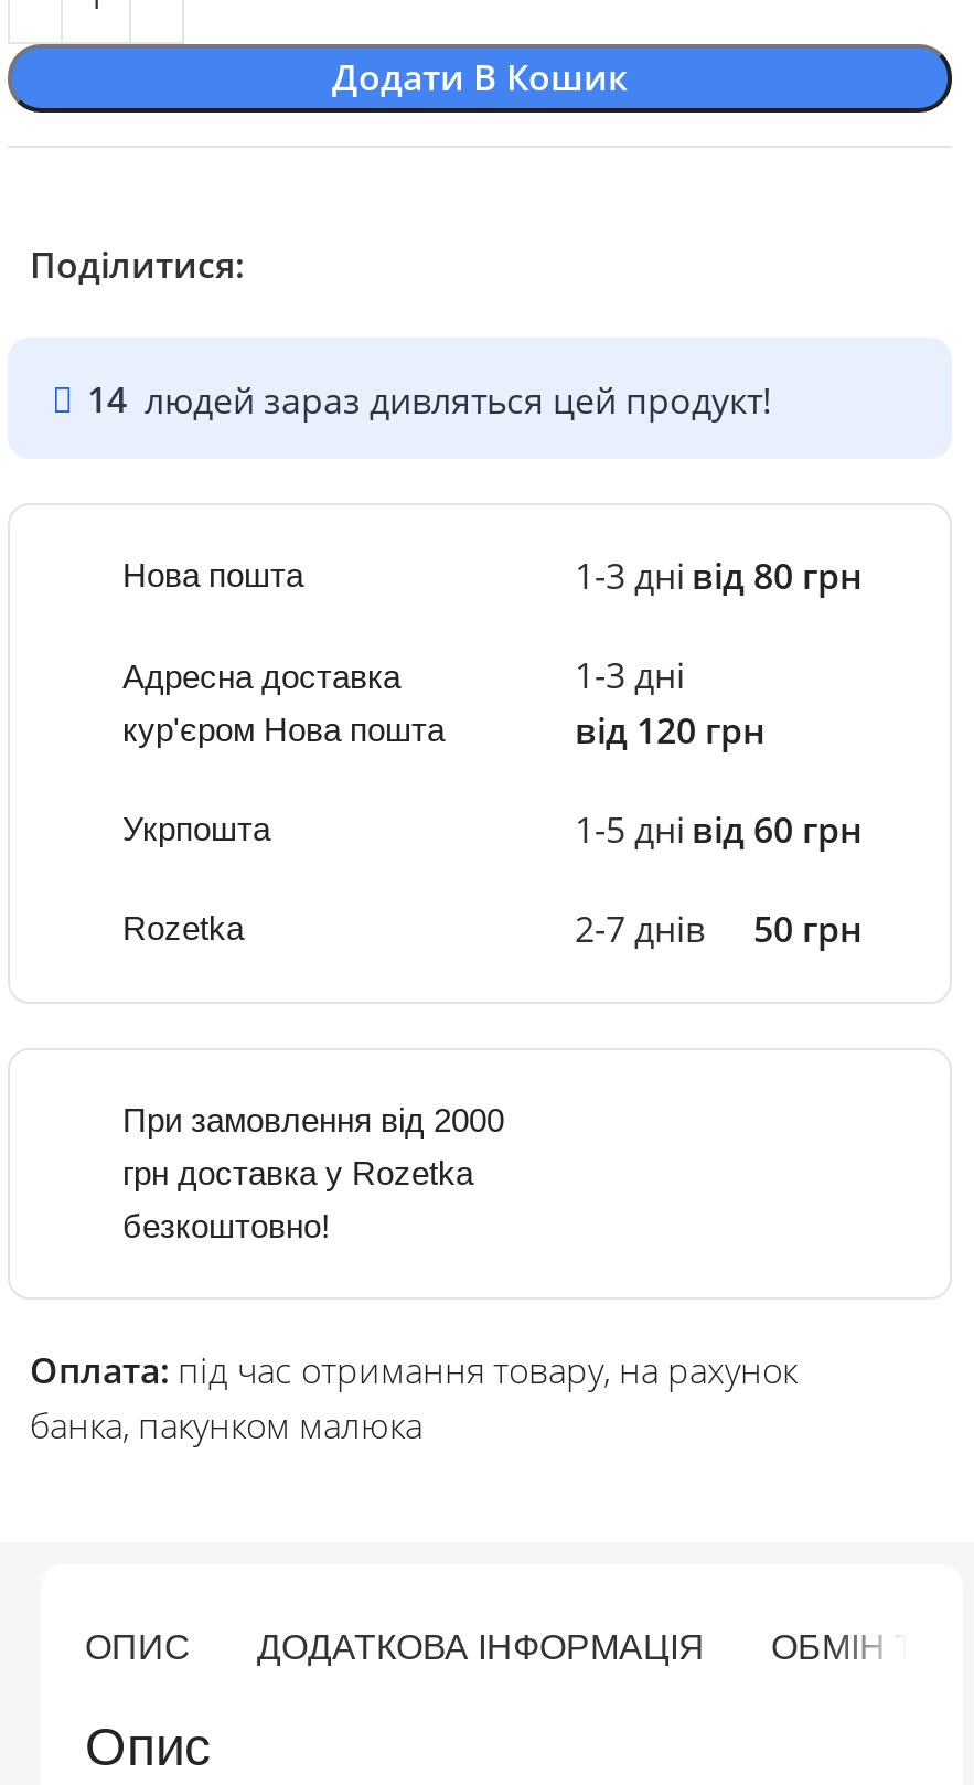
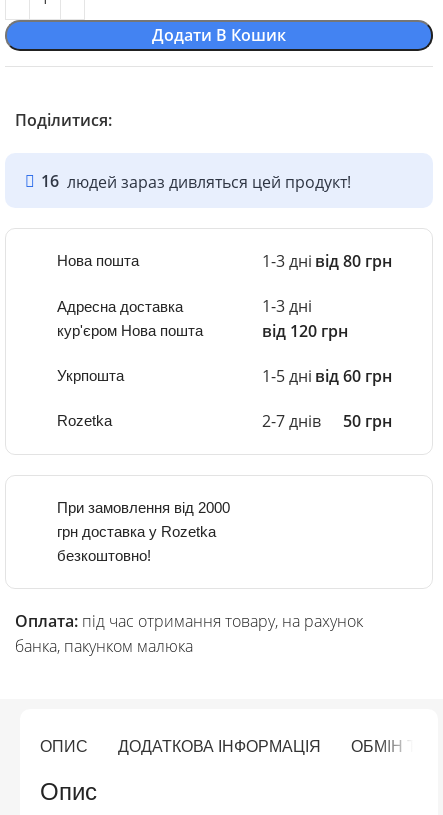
- 14 людей зараз дивляться цей продукт!
+ 16 людей зараз дивляться цей продукт!
